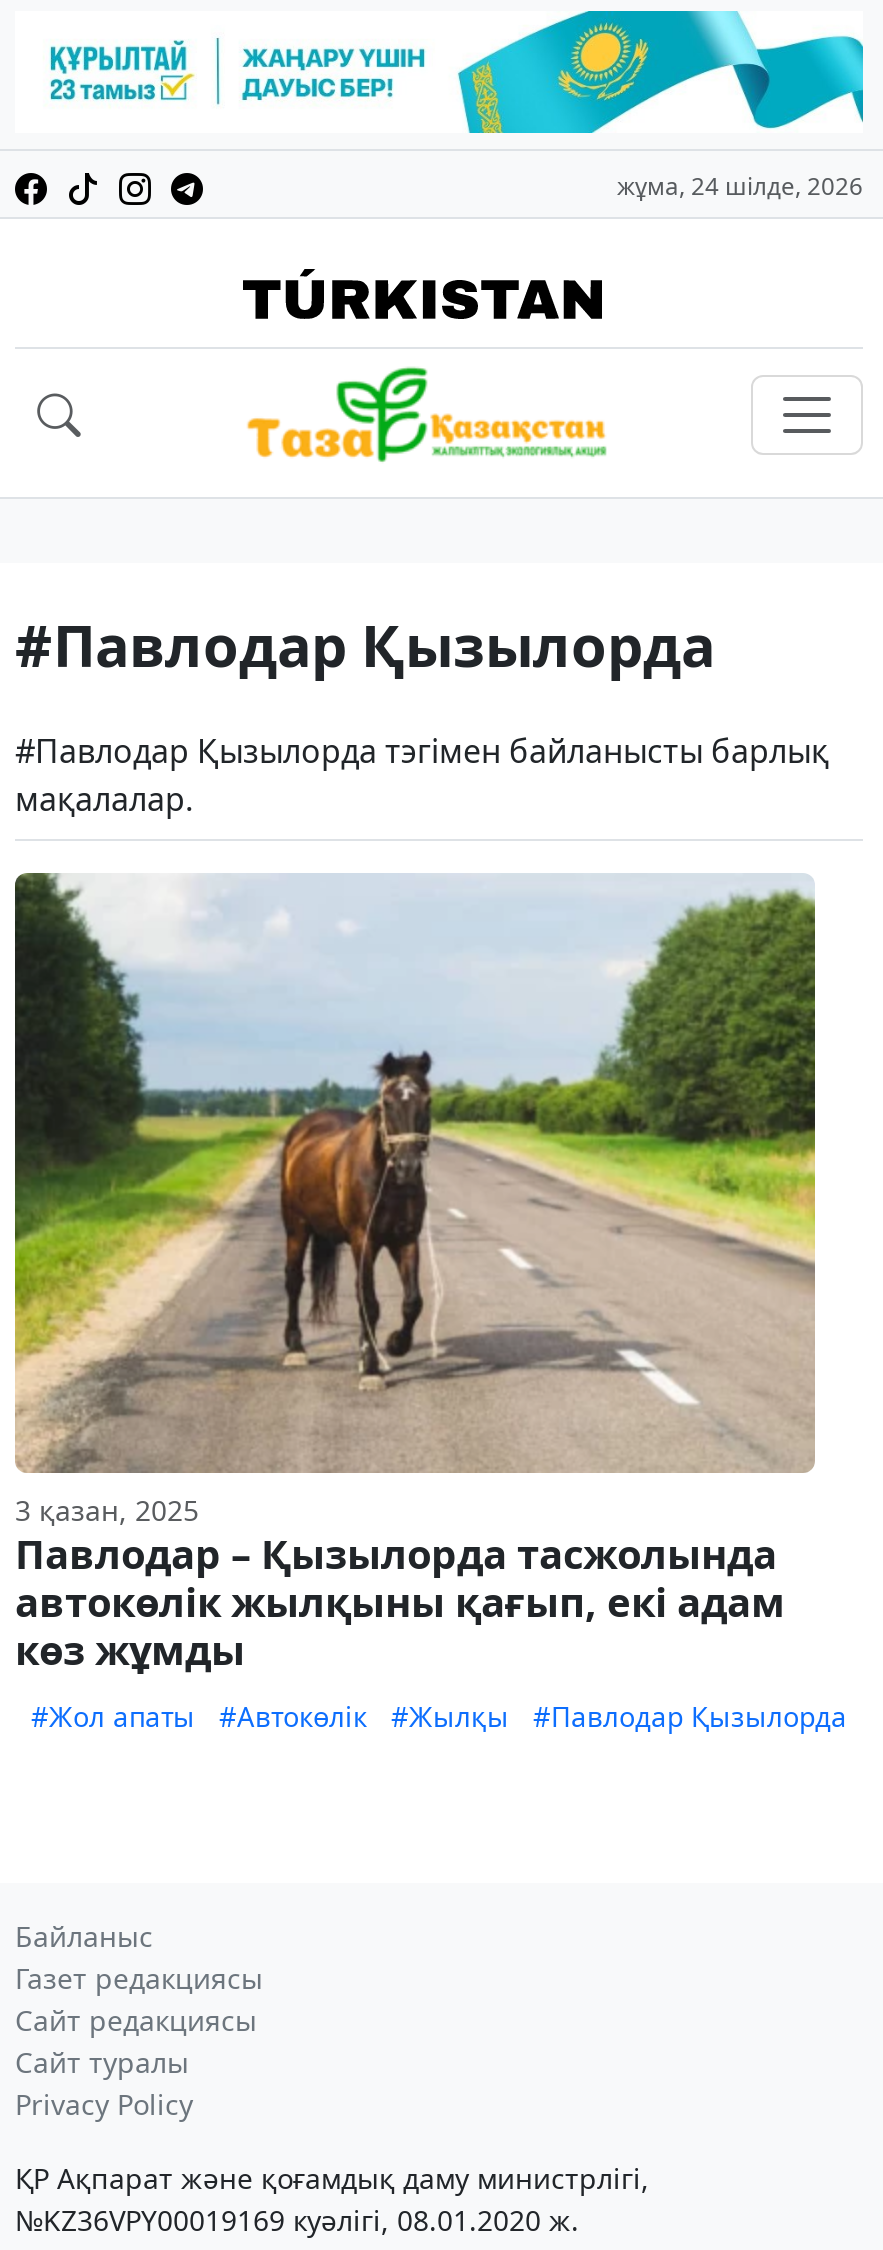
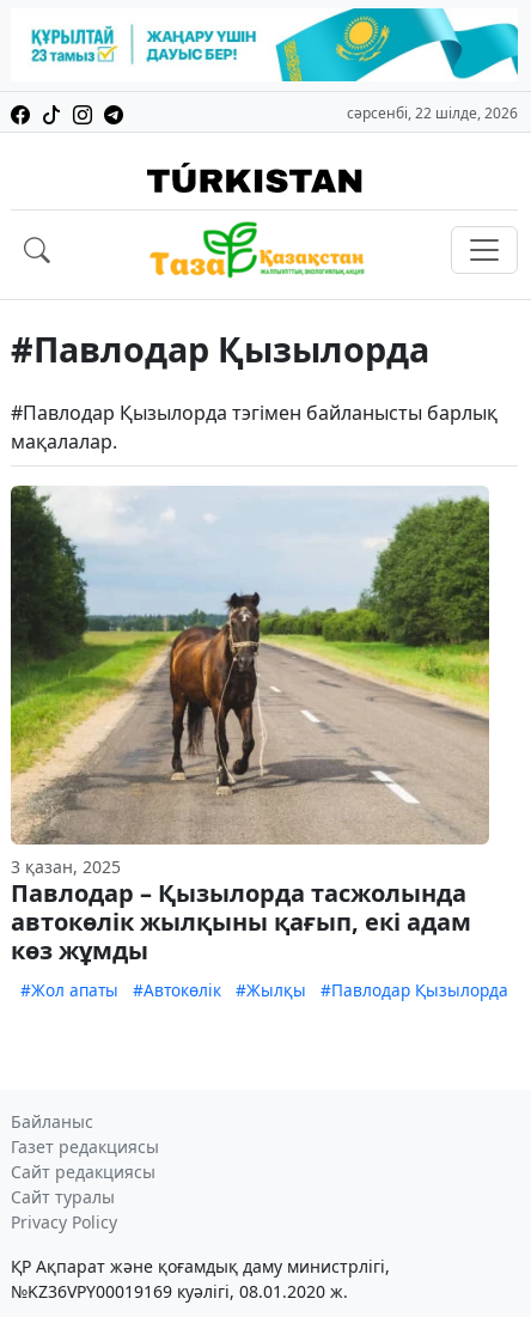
- жұма, 24 шілде, 2026
+ сәрсенбі, 22 шілде, 2026
